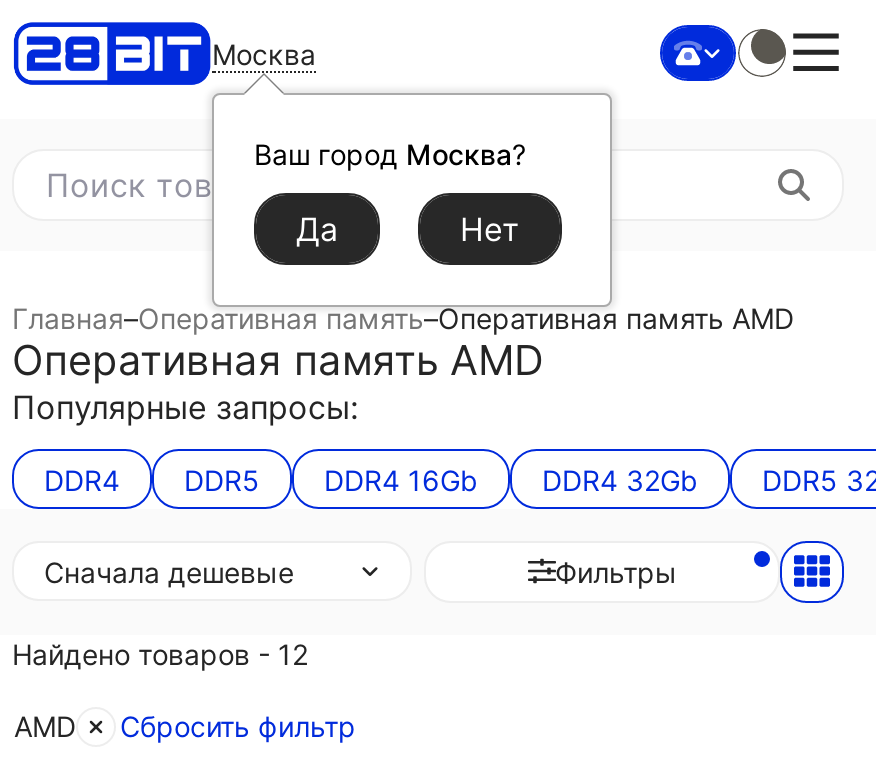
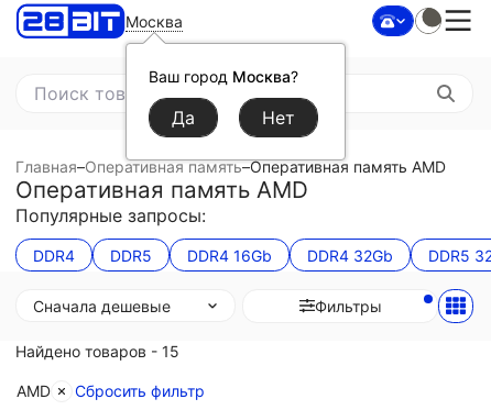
- Найдено товаров - 12
+ Найдено товаров - 15
